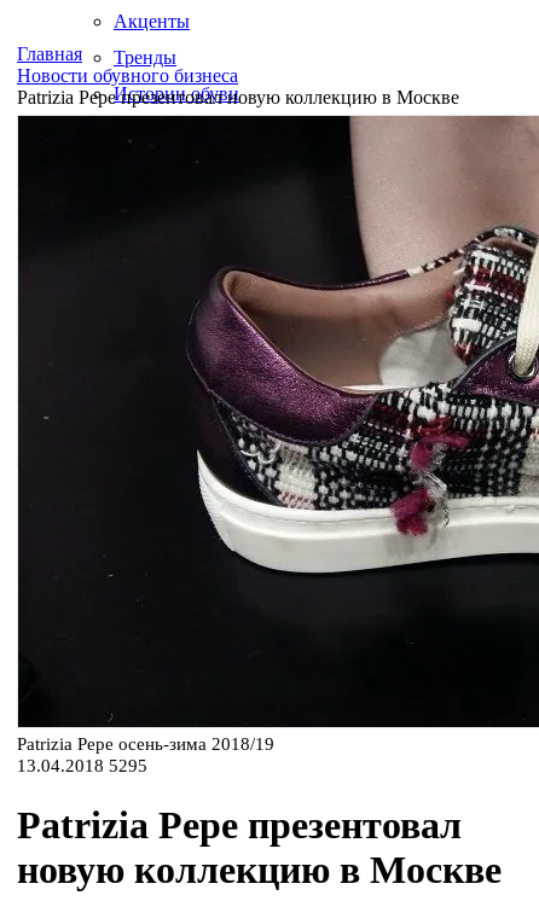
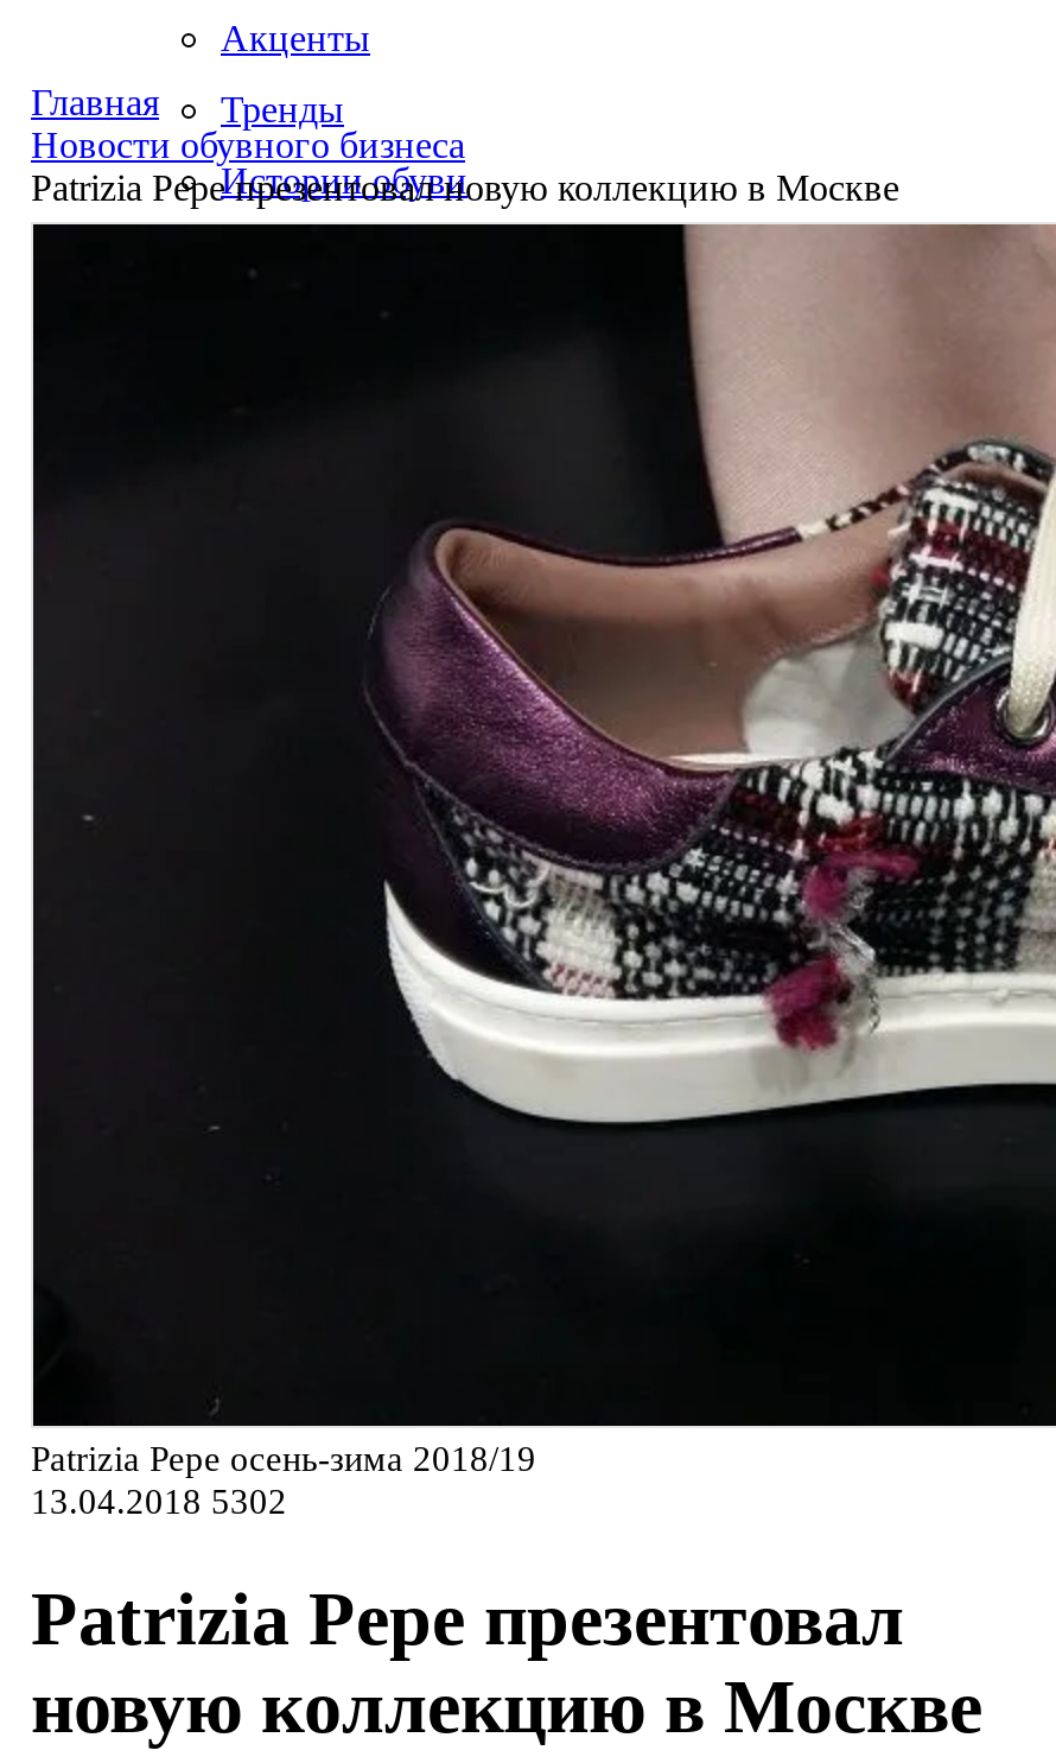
- 13.04.2018 5295
+ 13.04.2018 5302
